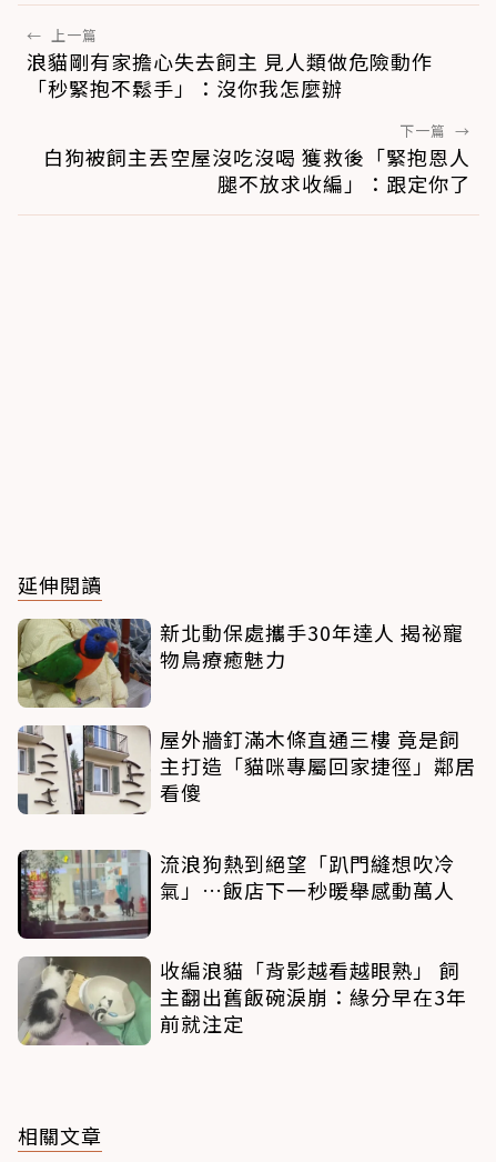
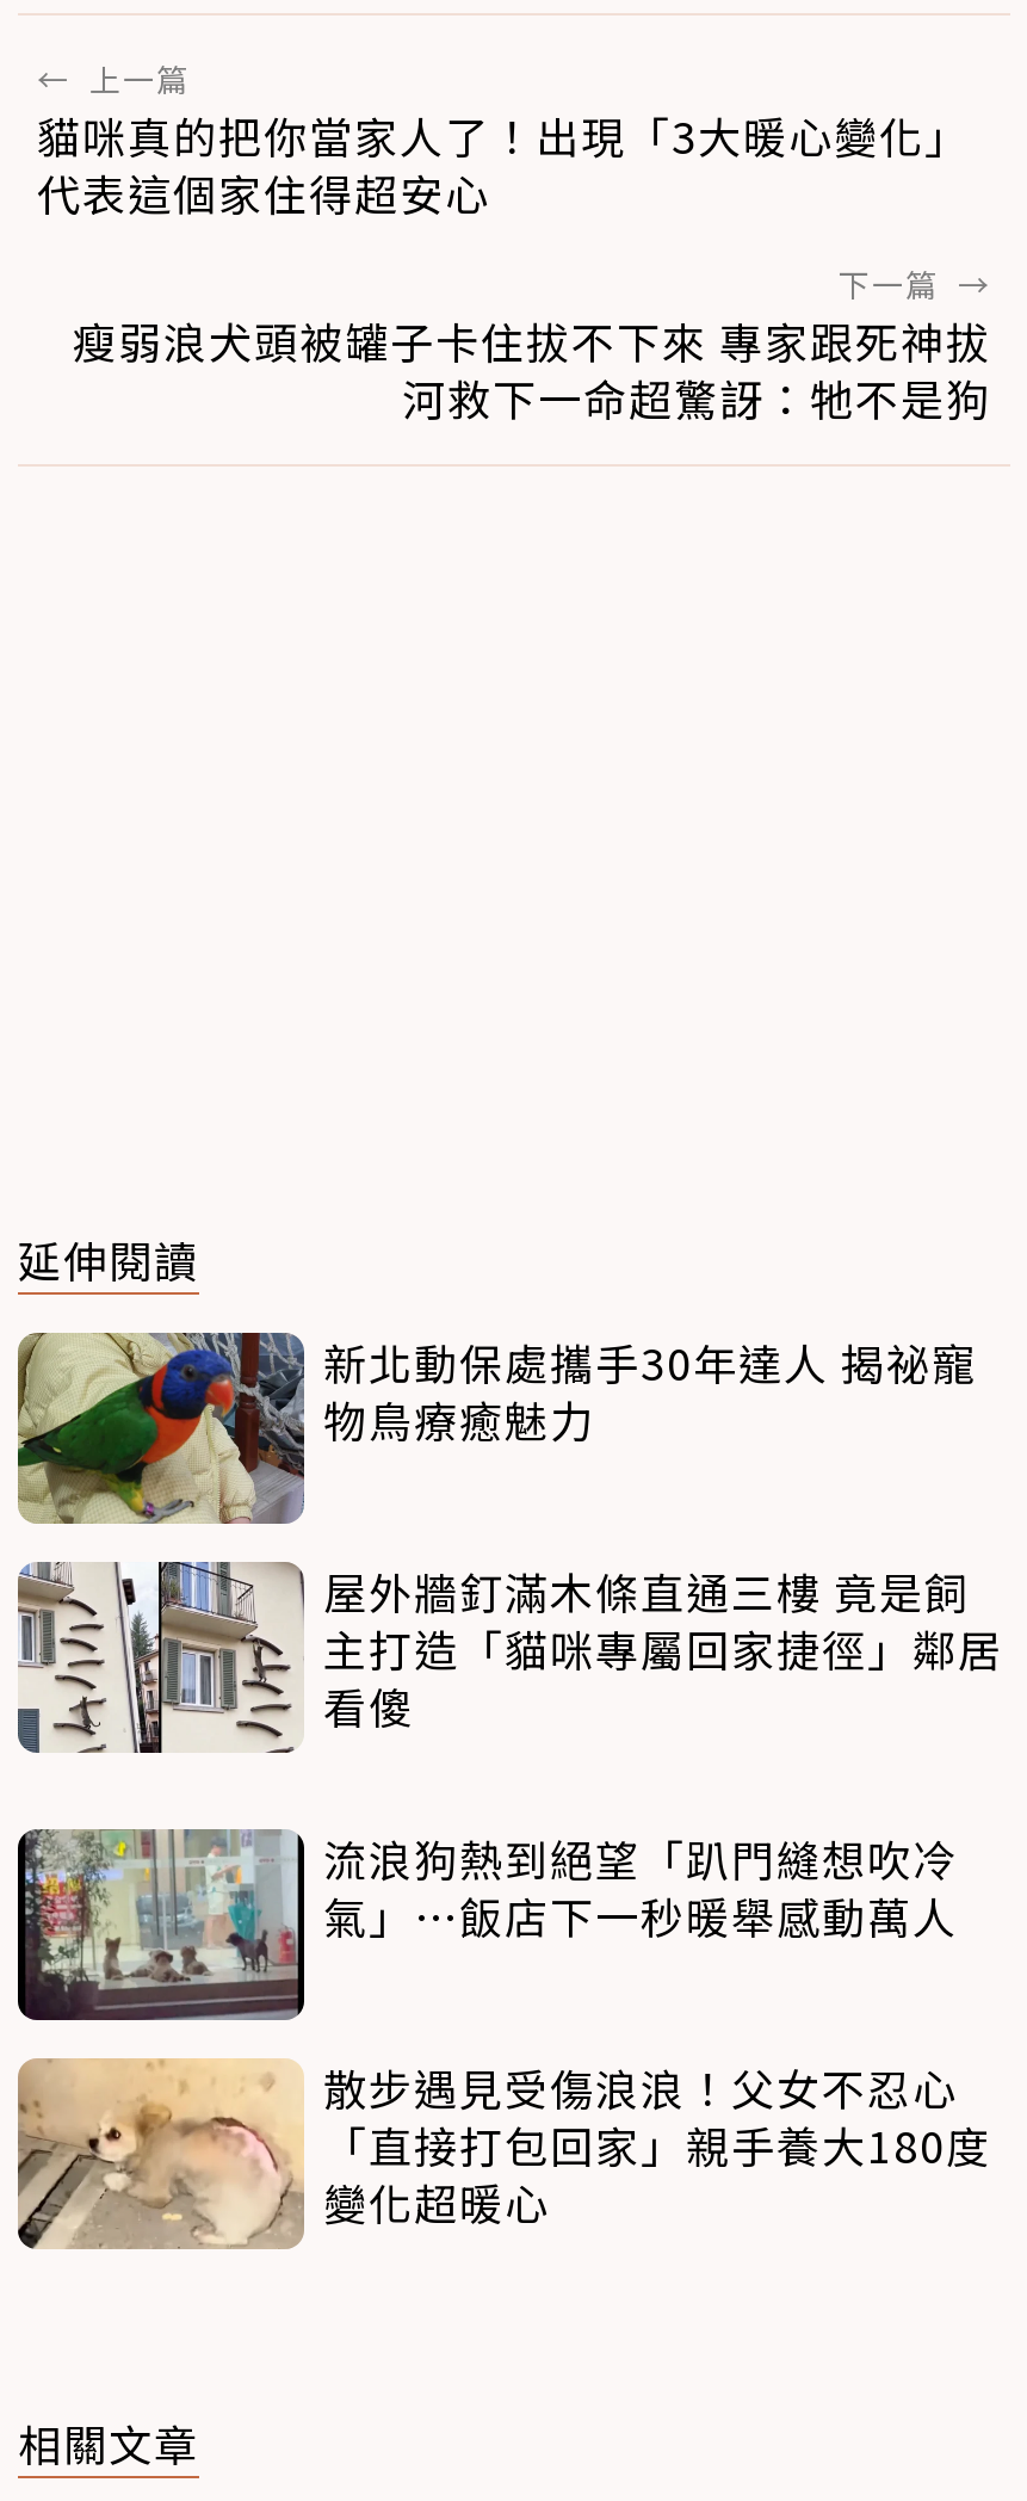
- 浪貓剛有家擔心失去飼主 見人類做危險動作
- 「秒緊抱不鬆手」：沒你我怎麼辦
+ 貓咪真的把你當家人了！出現「3大暖心變化」
+ 代表這個家住得超安心

- 白狗被飼主丟空屋沒吃沒喝 獲救後「緊抱恩人
- 腿不放求收編」：跟定你了
+ 瘦弱浪犬頭被罐子卡住拔不下來 專家跟死神拔
+ 河救下一命超驚訝：牠不是狗

- [image]
- 收編浪貓「背影越看越眼熟」 飼
- 主翻出舊飯碗淚崩：緣分早在3年
- 前就注定
+ [image]
+ 散步遇見受傷浪浪！父女不忍心
+ 「直接打包回家」親手養大180度
+ 變化超暖心
